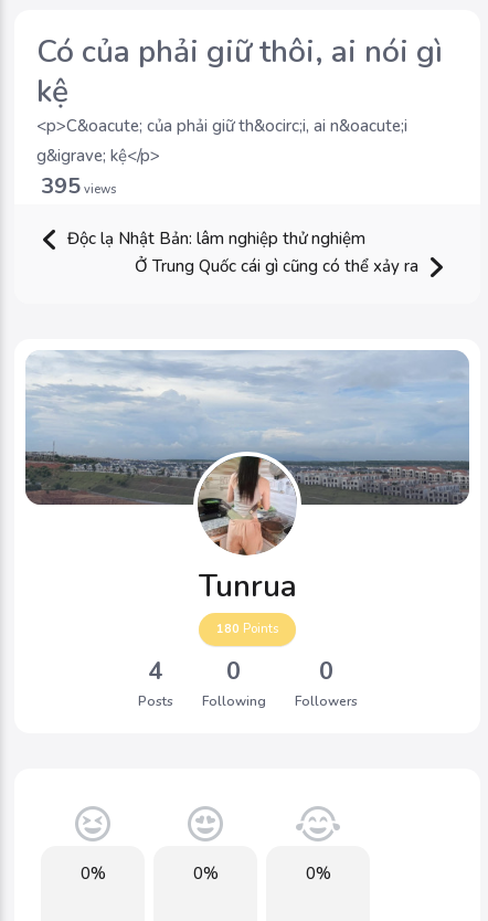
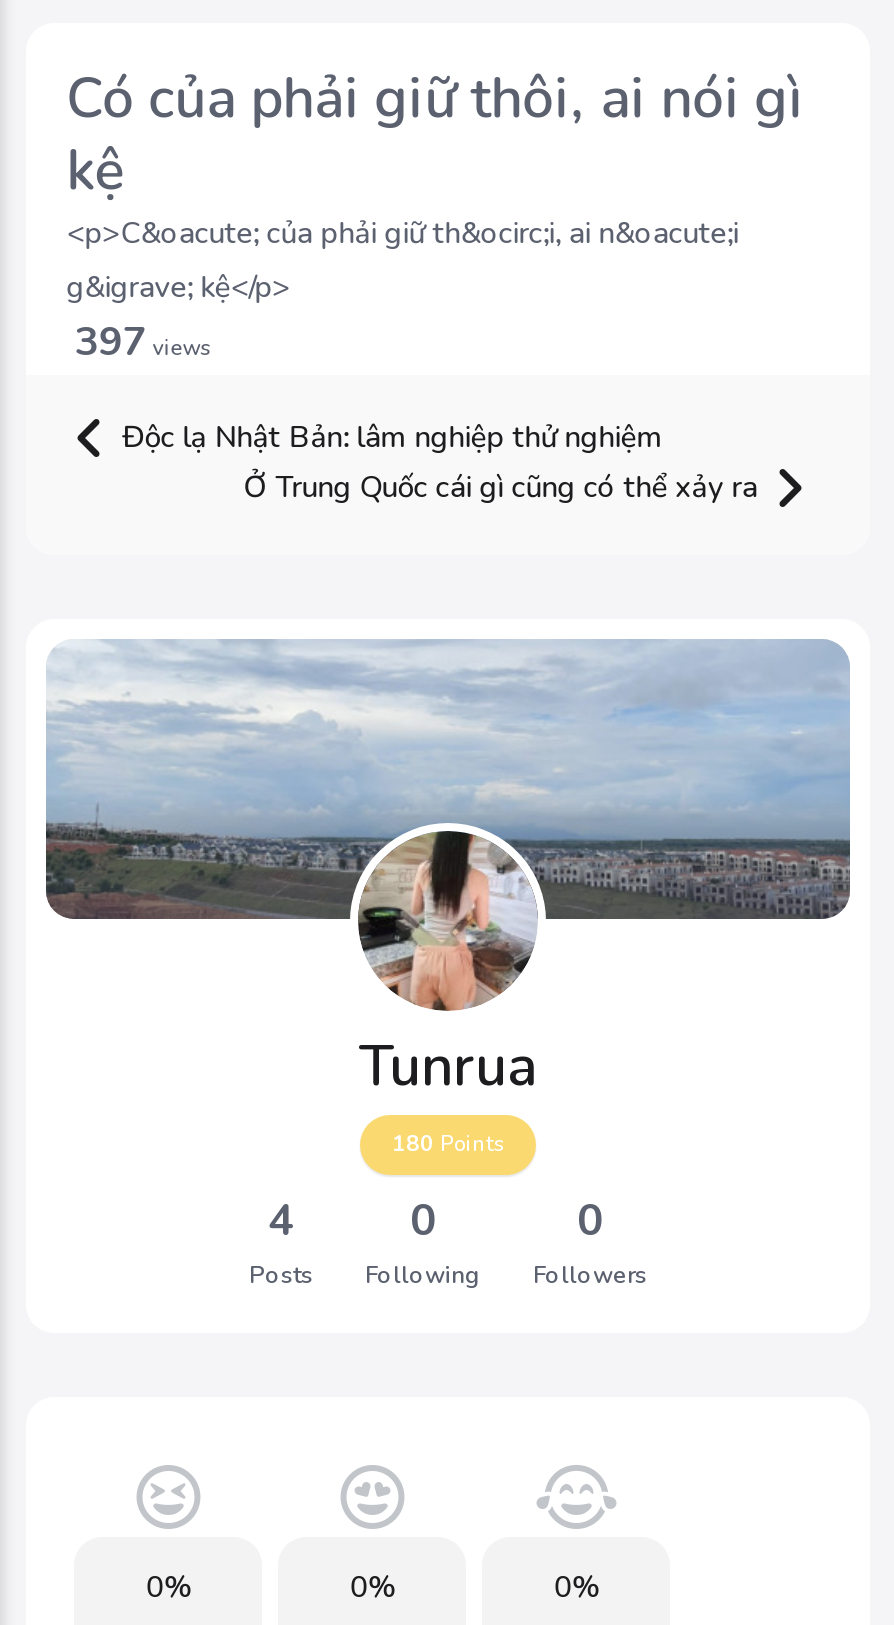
- 395views
+ 397views
